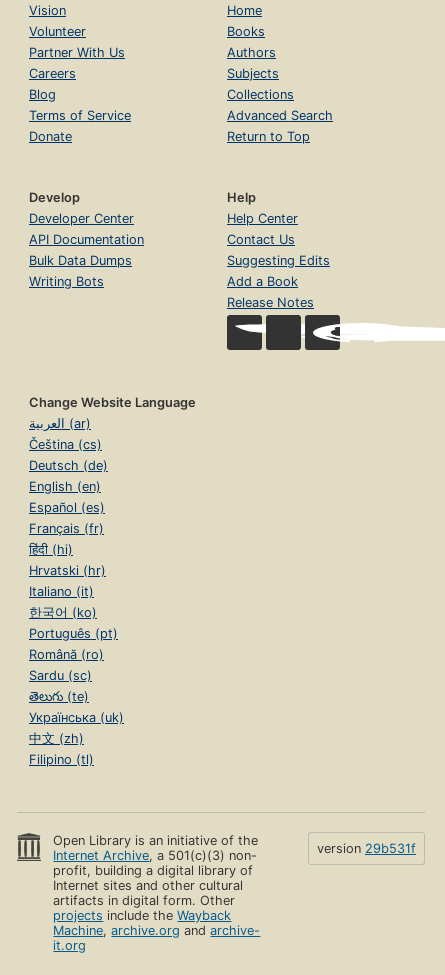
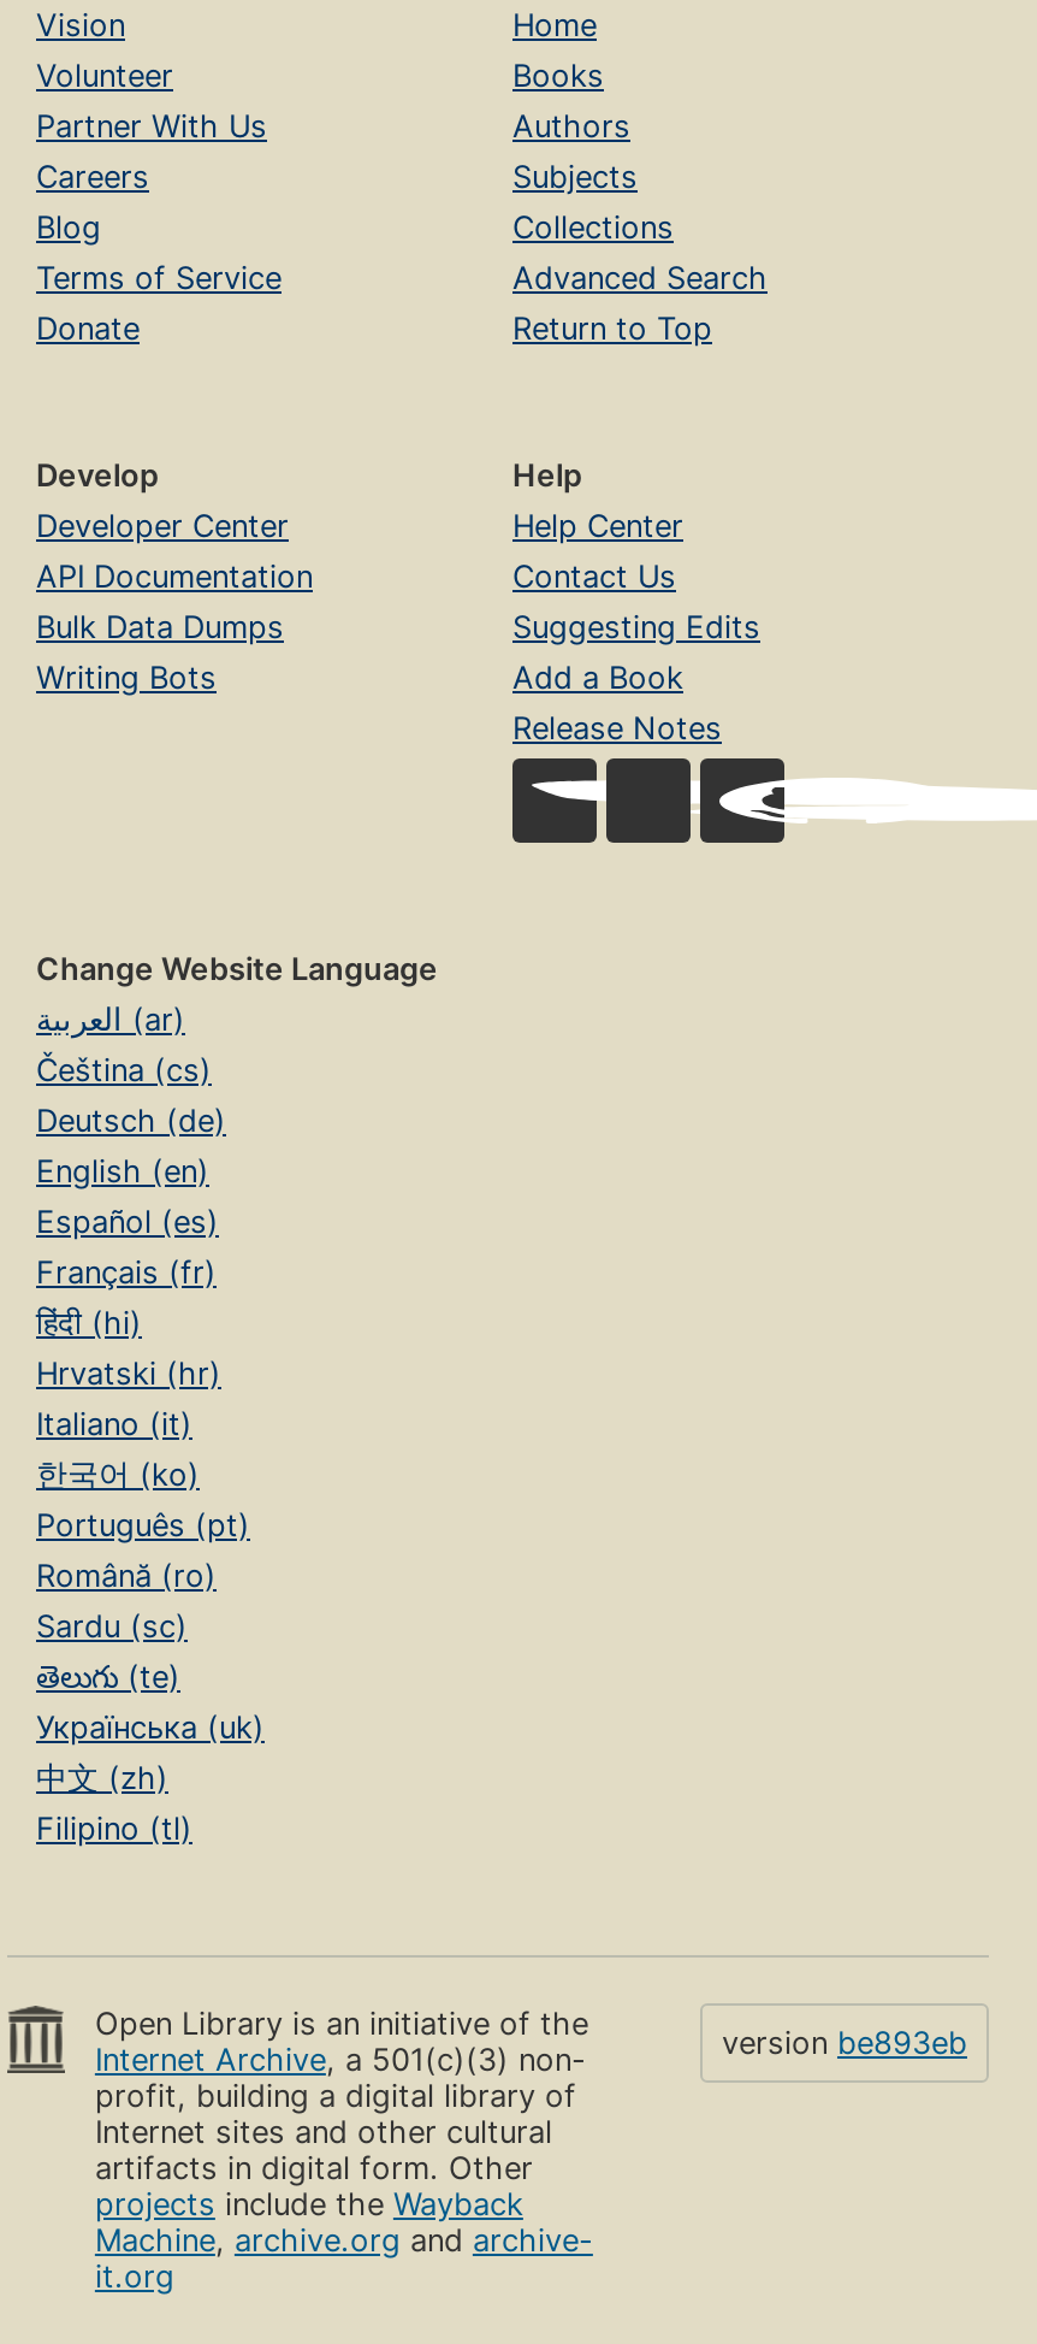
- version 29b531f
+ version be893eb
